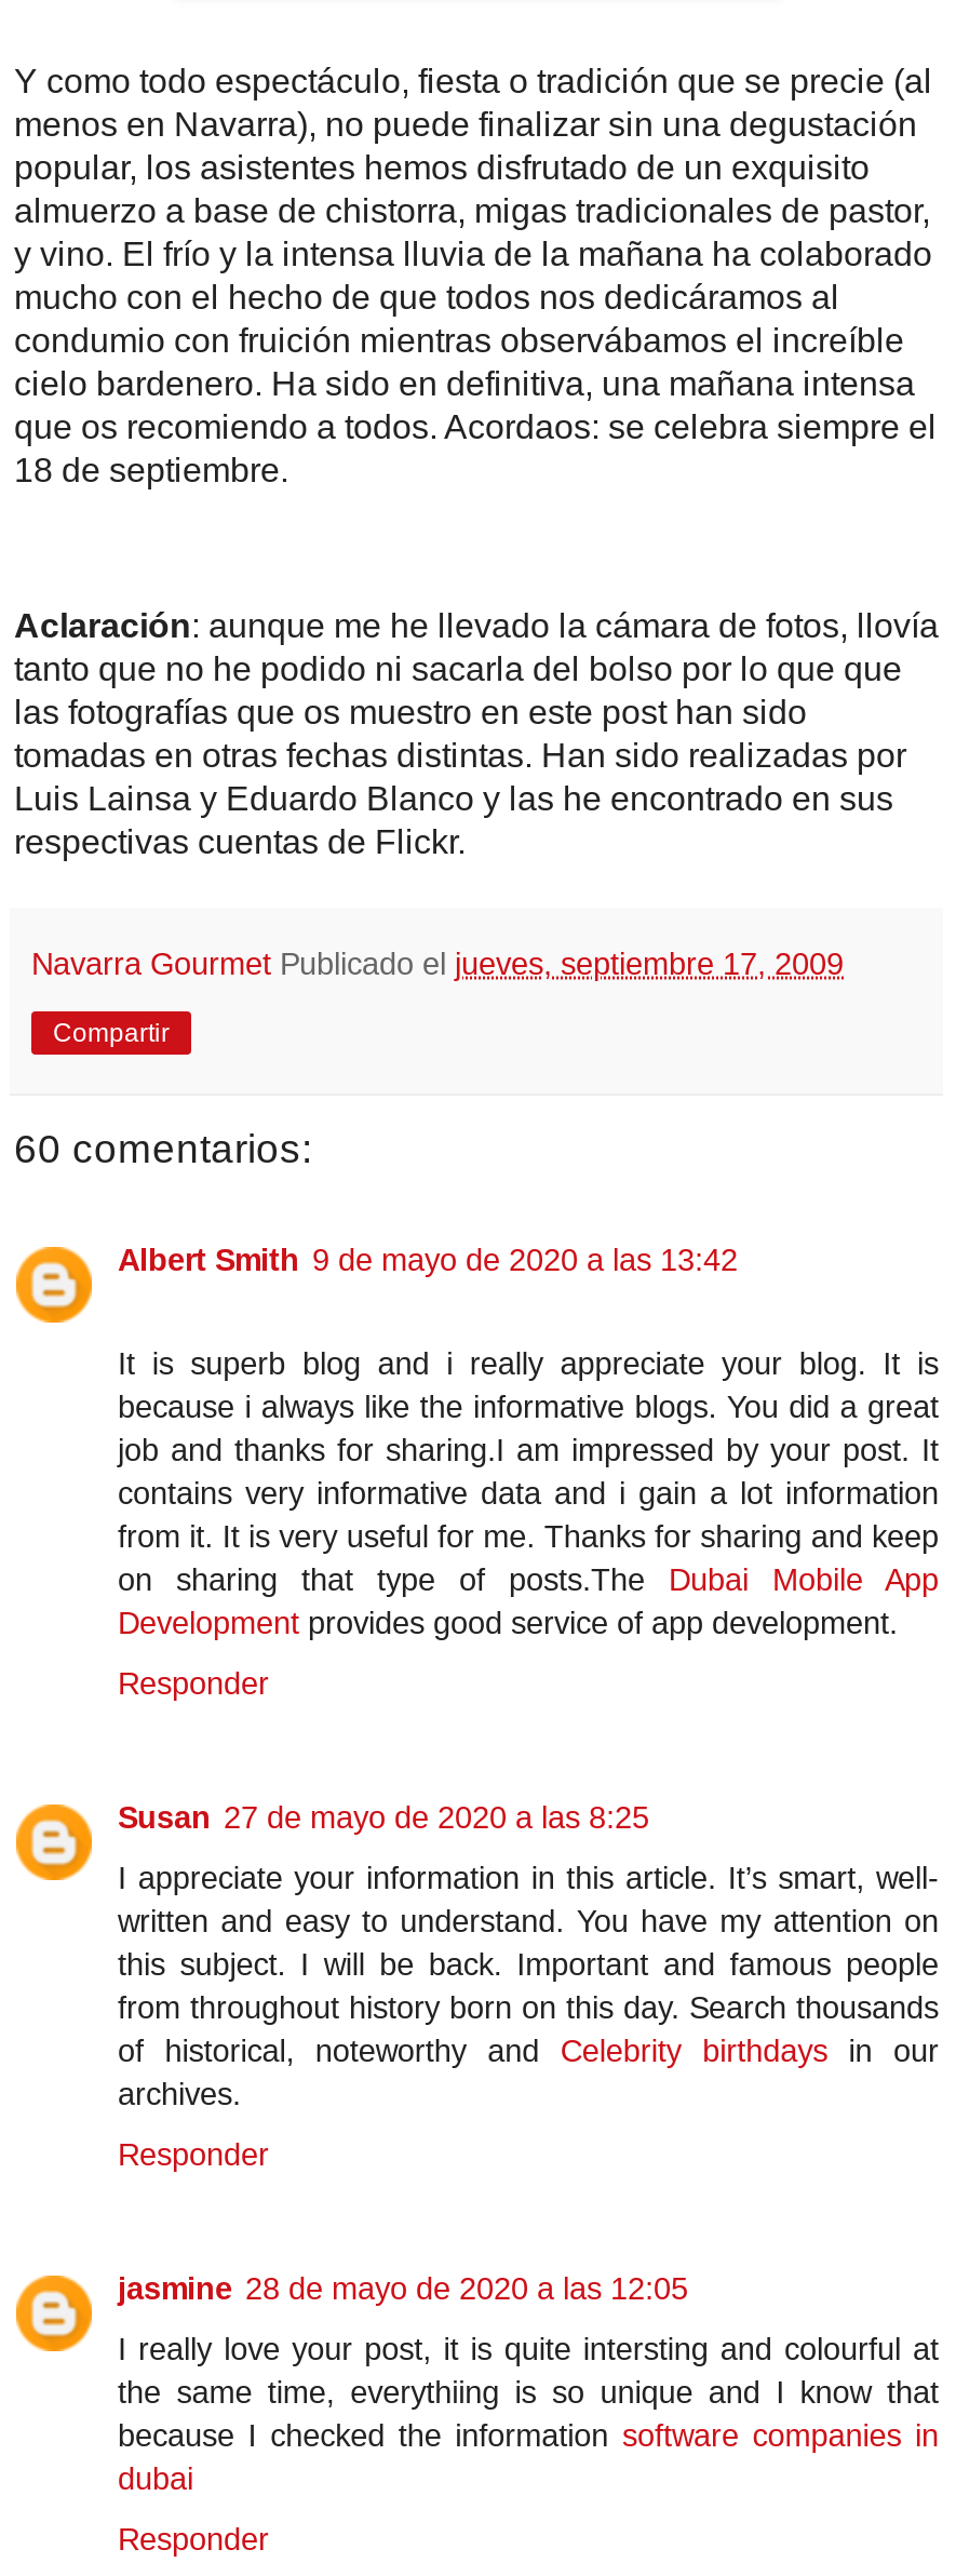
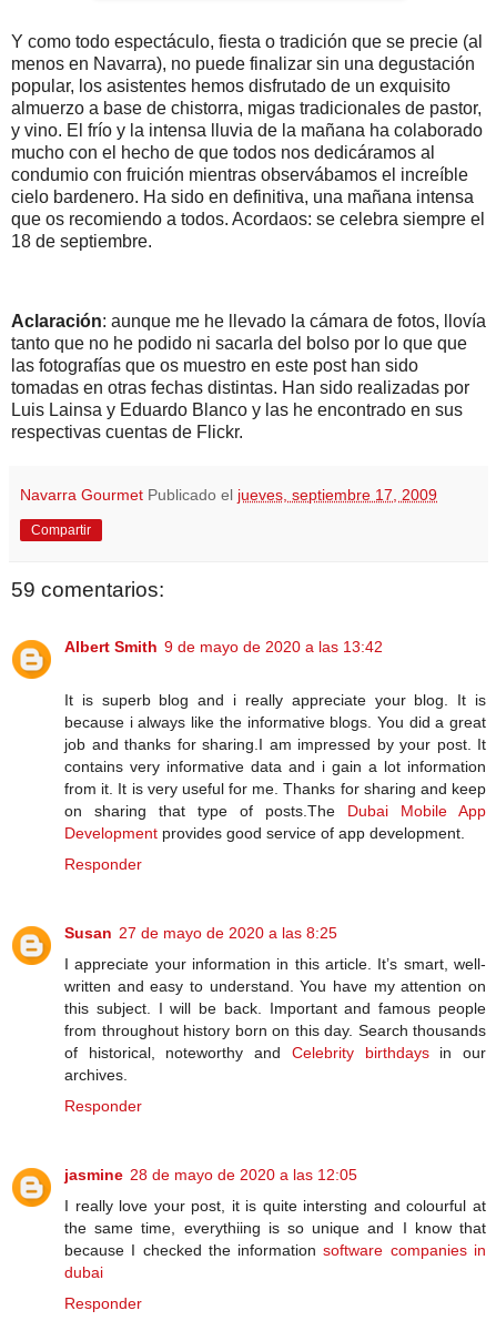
- 60 comentarios:
+ 59 comentarios:
